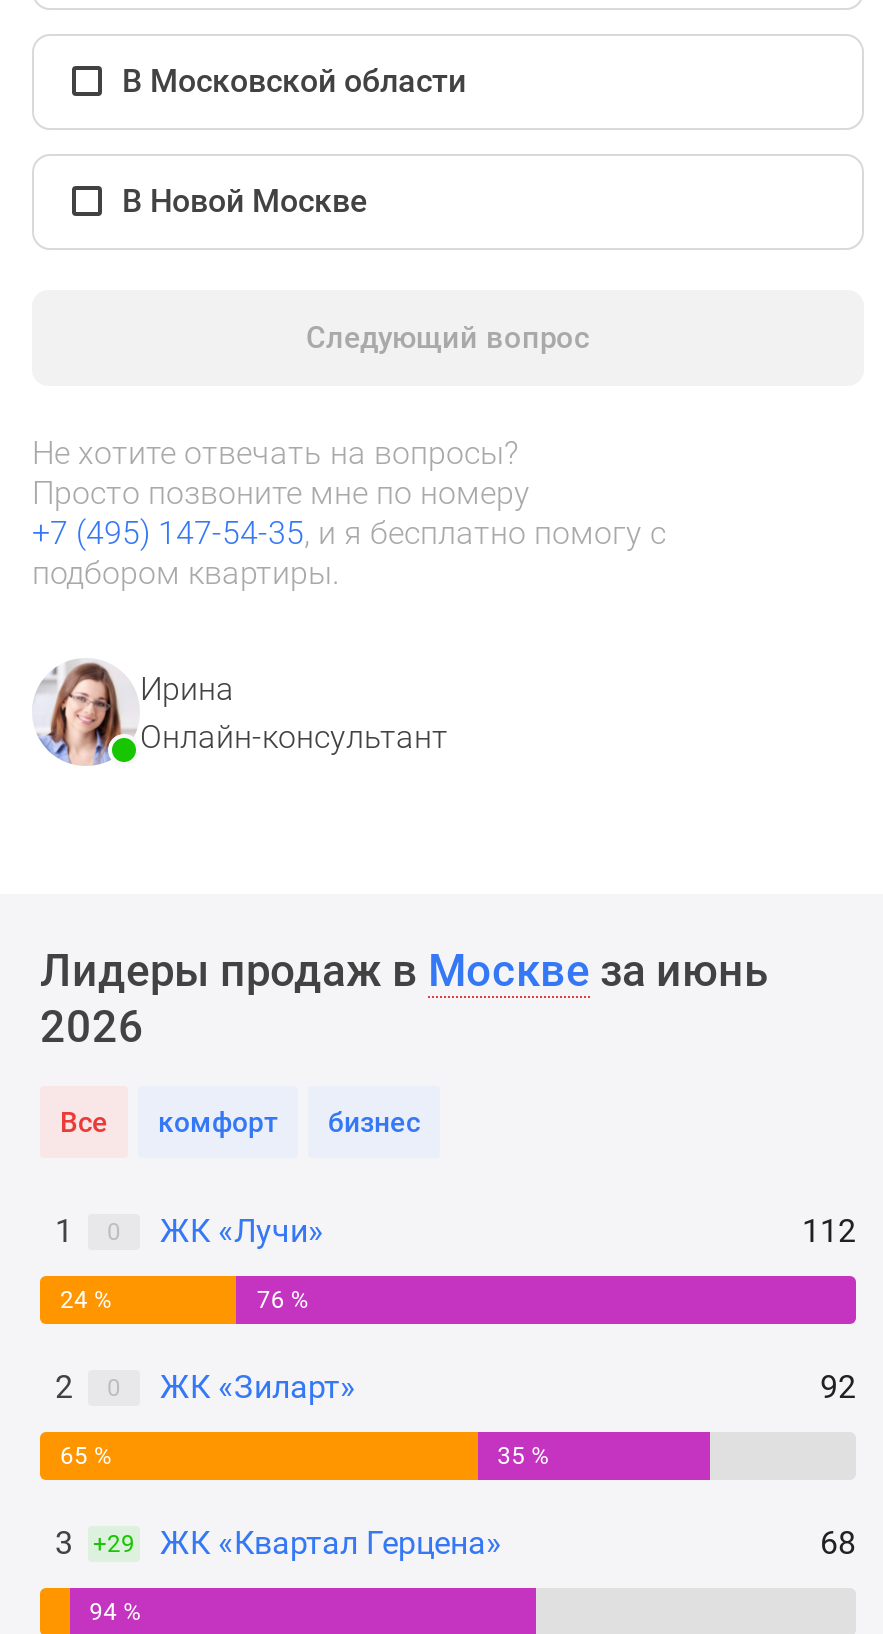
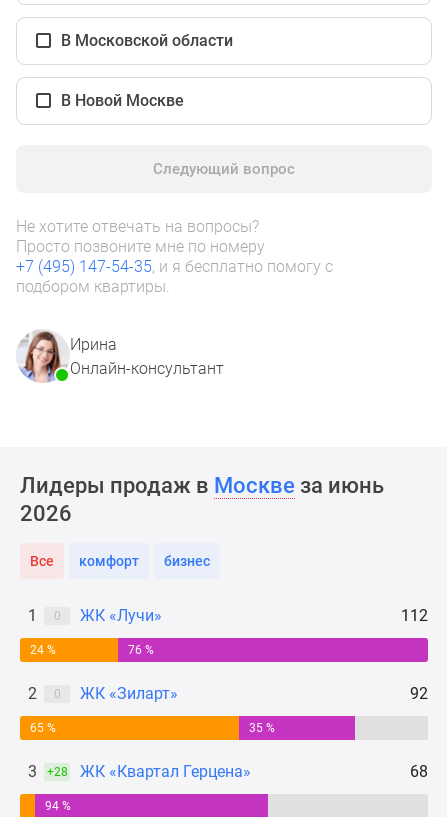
- +29
+ +28
